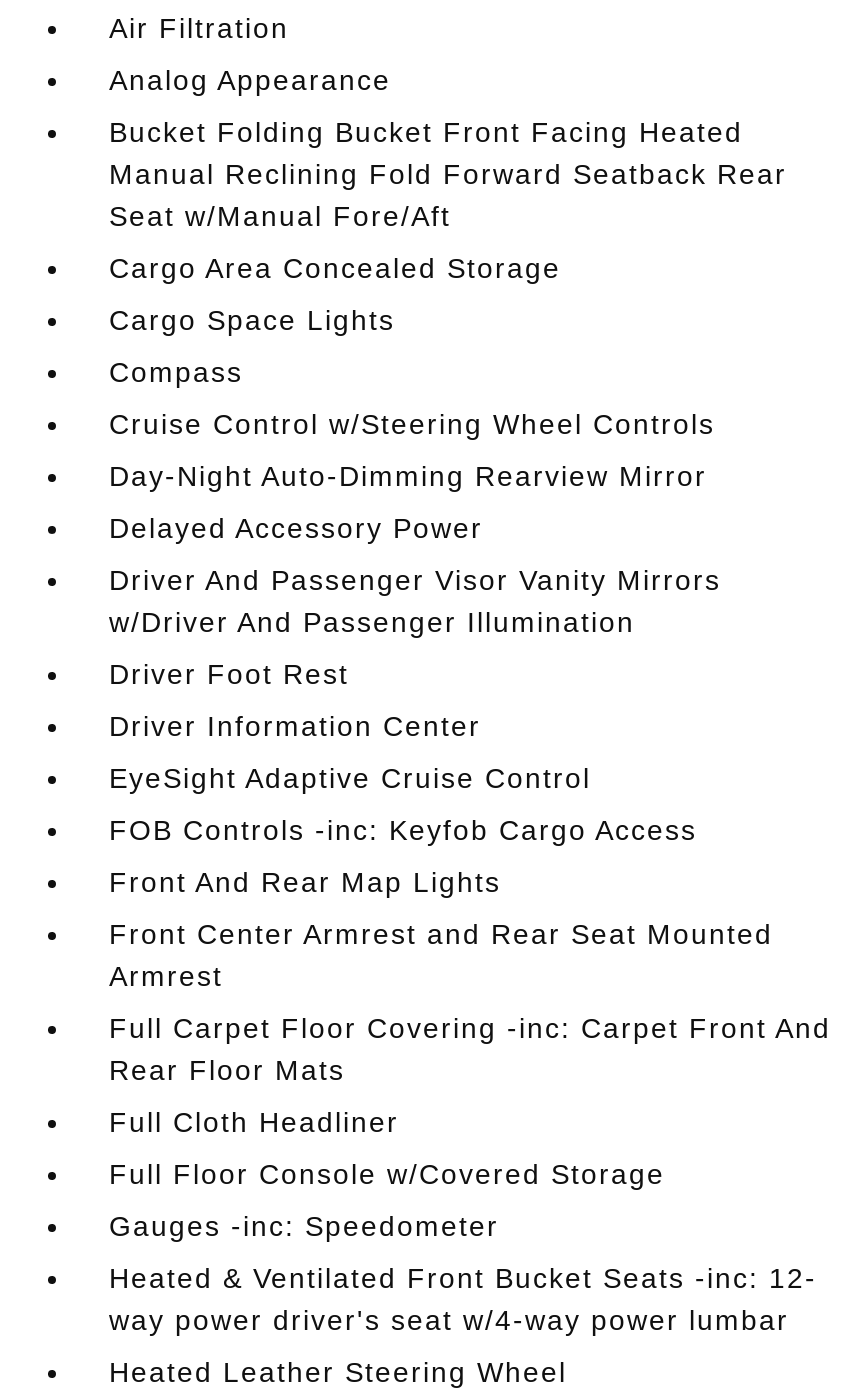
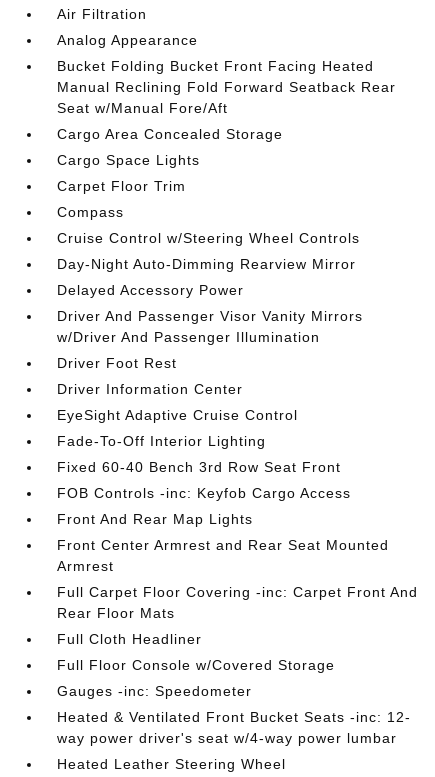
+ Carpet Floor Trim

+ Fade-To-Off Interior Lighting
+ Fixed 60-40 Bench 3rd Row Seat Front
